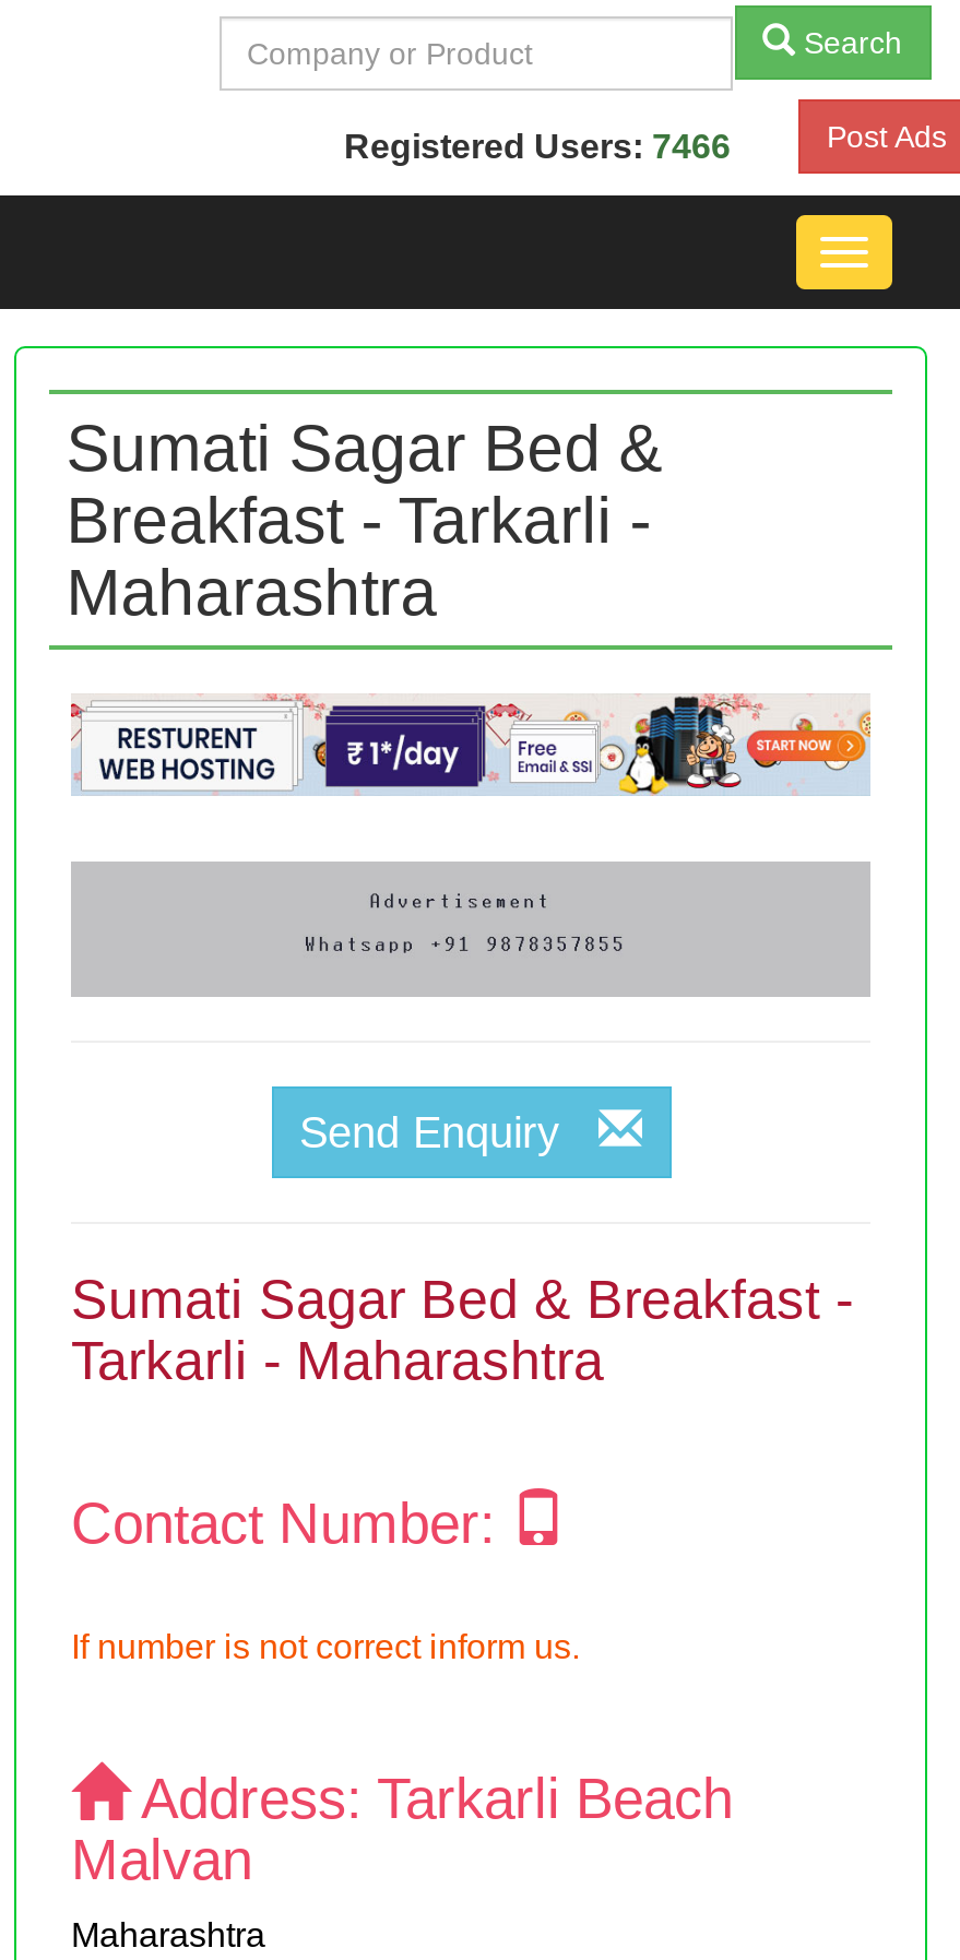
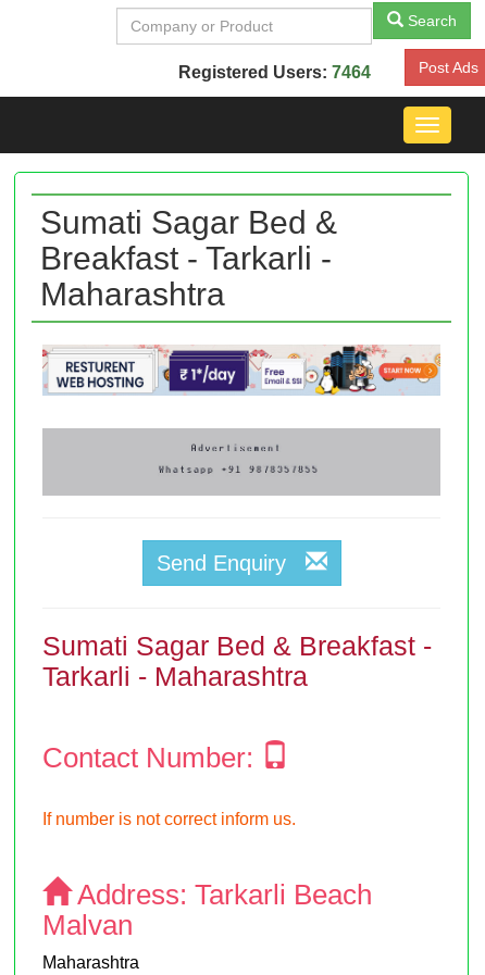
- Registered Users: 7466
+ Registered Users: 7464
